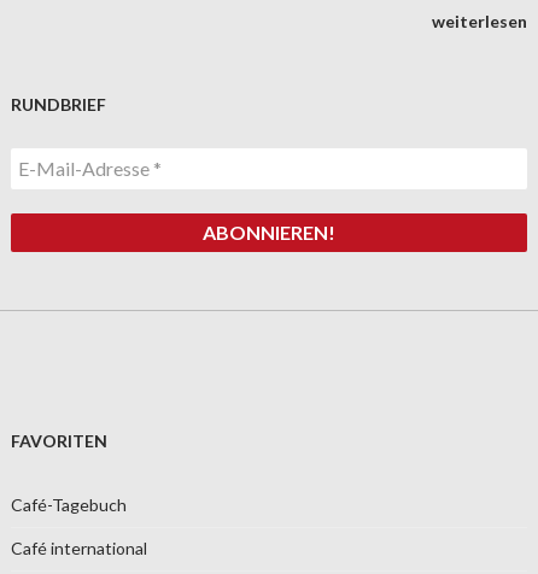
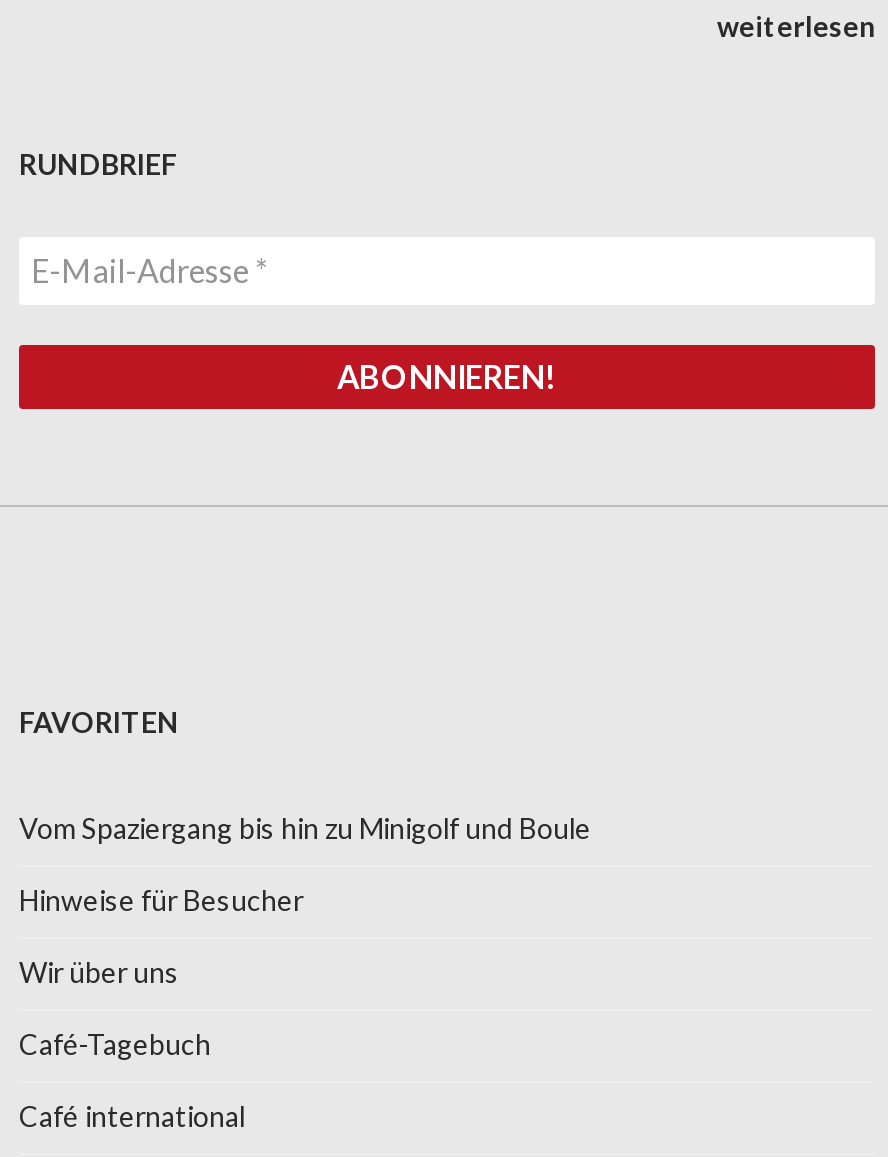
+ Vom Spaziergang bis hin zu Minigolf und Boule
+ Hinweise für Besucher
+ Wir über uns
